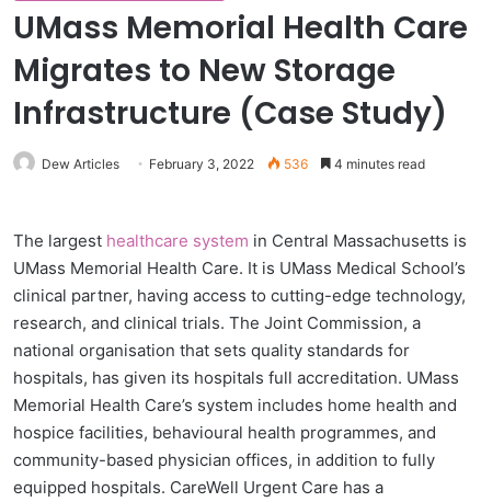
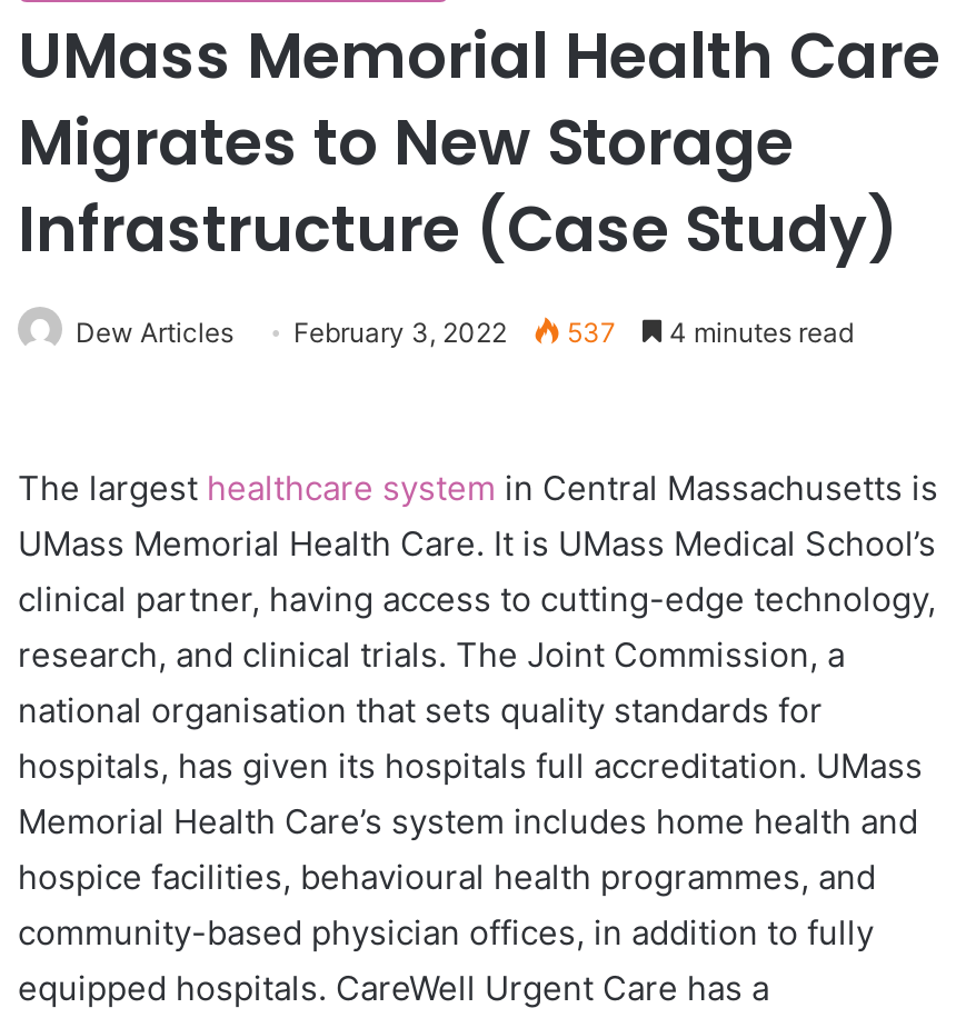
- Dew Articles February 3, 2022 536 4 minutes read
+ Dew Articles February 3, 2022 537 4 minutes read
